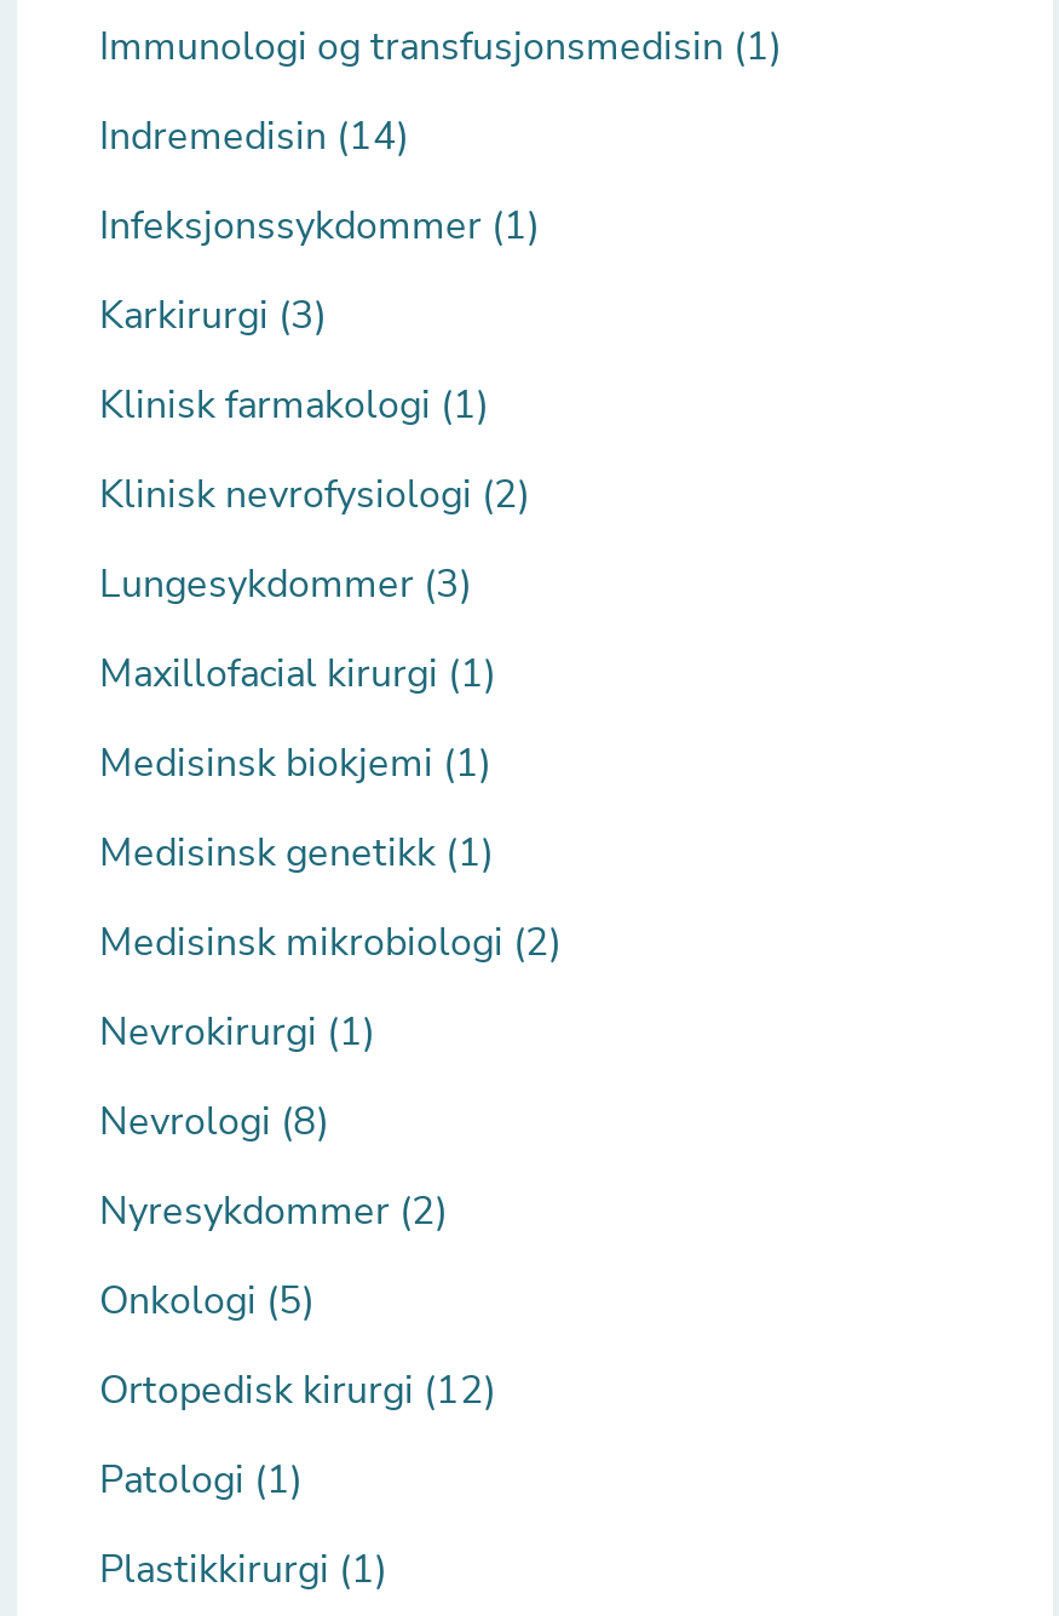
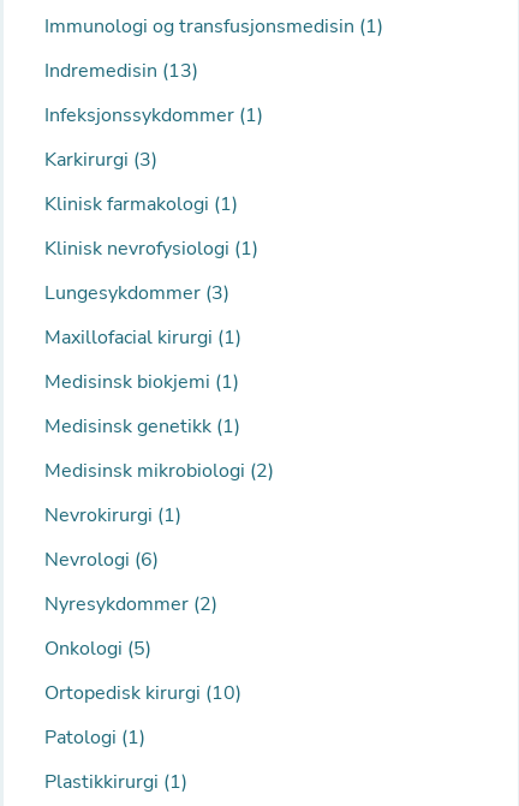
- Indremedisin (14)
+ Indremedisin (13)

- Klinisk nevrofysiologi (2)
+ Klinisk nevrofysiologi (1)

- Nevrologi (8)
+ Nevrologi (6)

- Ortopedisk kirurgi (12)
+ Ortopedisk kirurgi (10)
